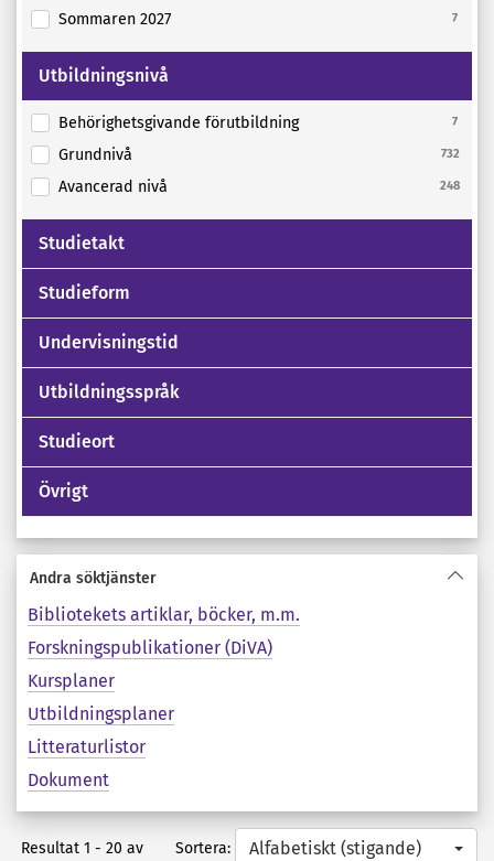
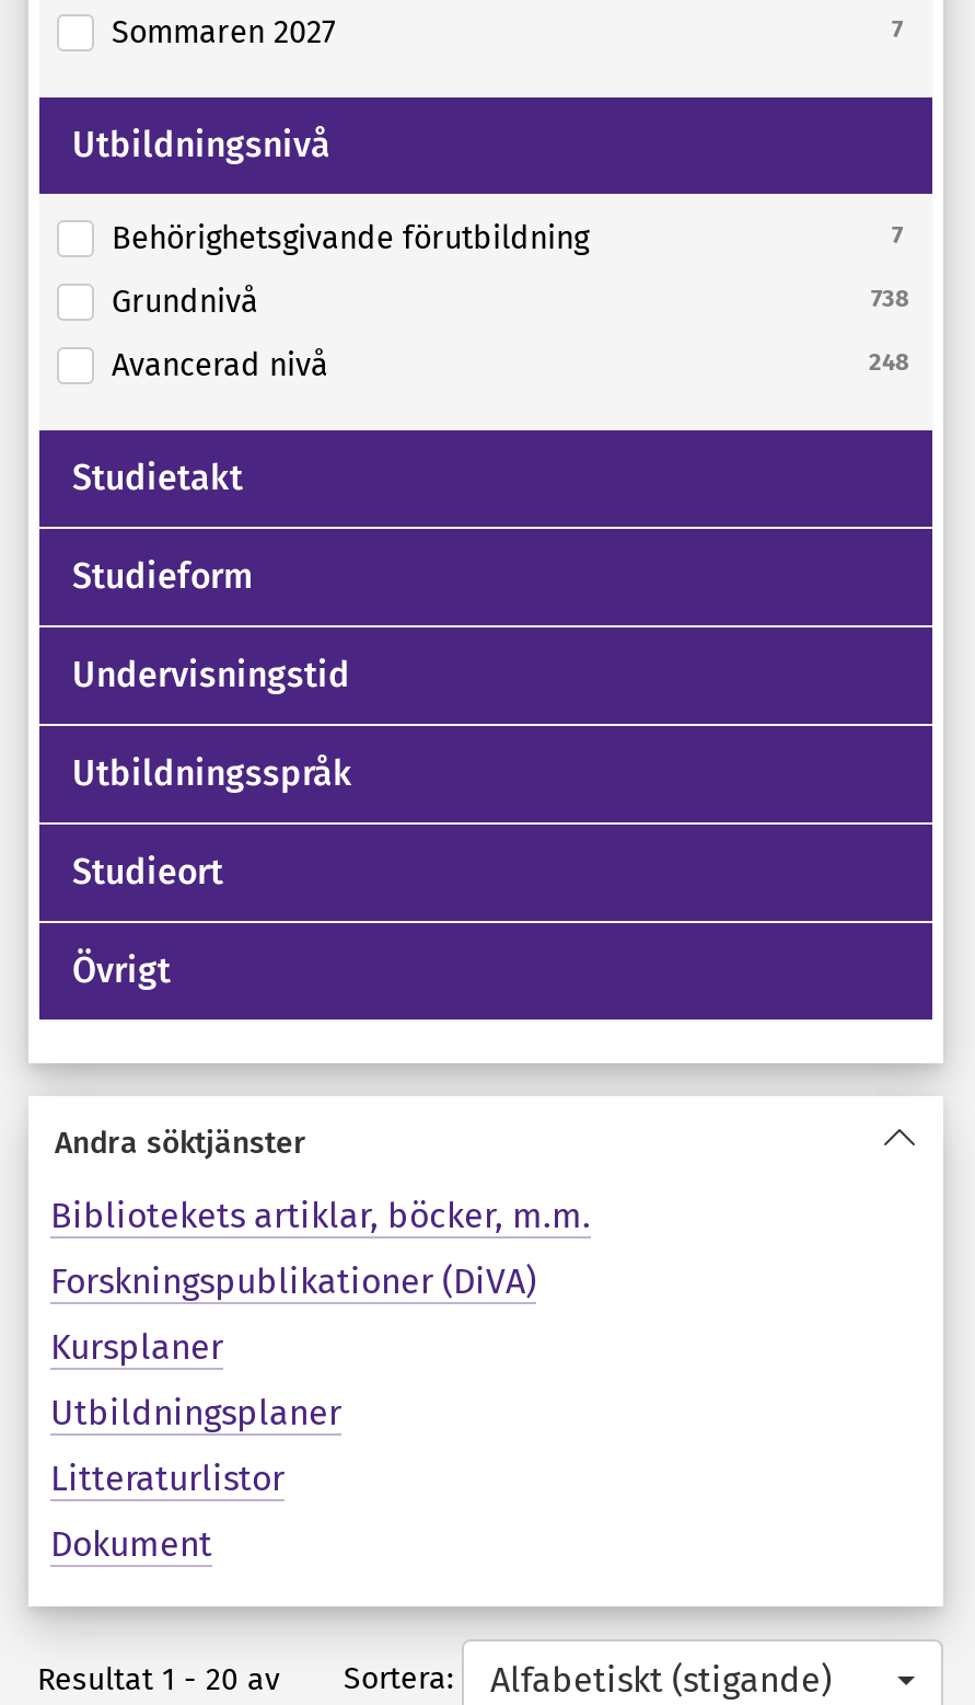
- 732
+ 738
